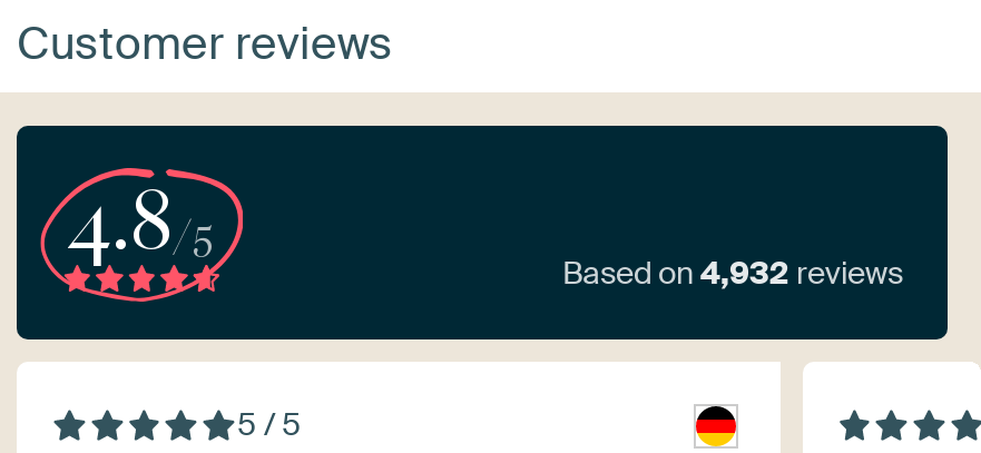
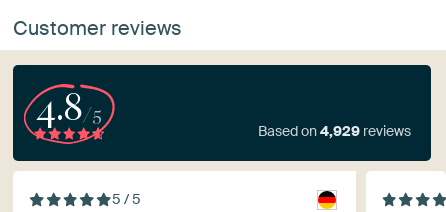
- Based on 4,932 reviews
+ Based on 4,929 reviews
